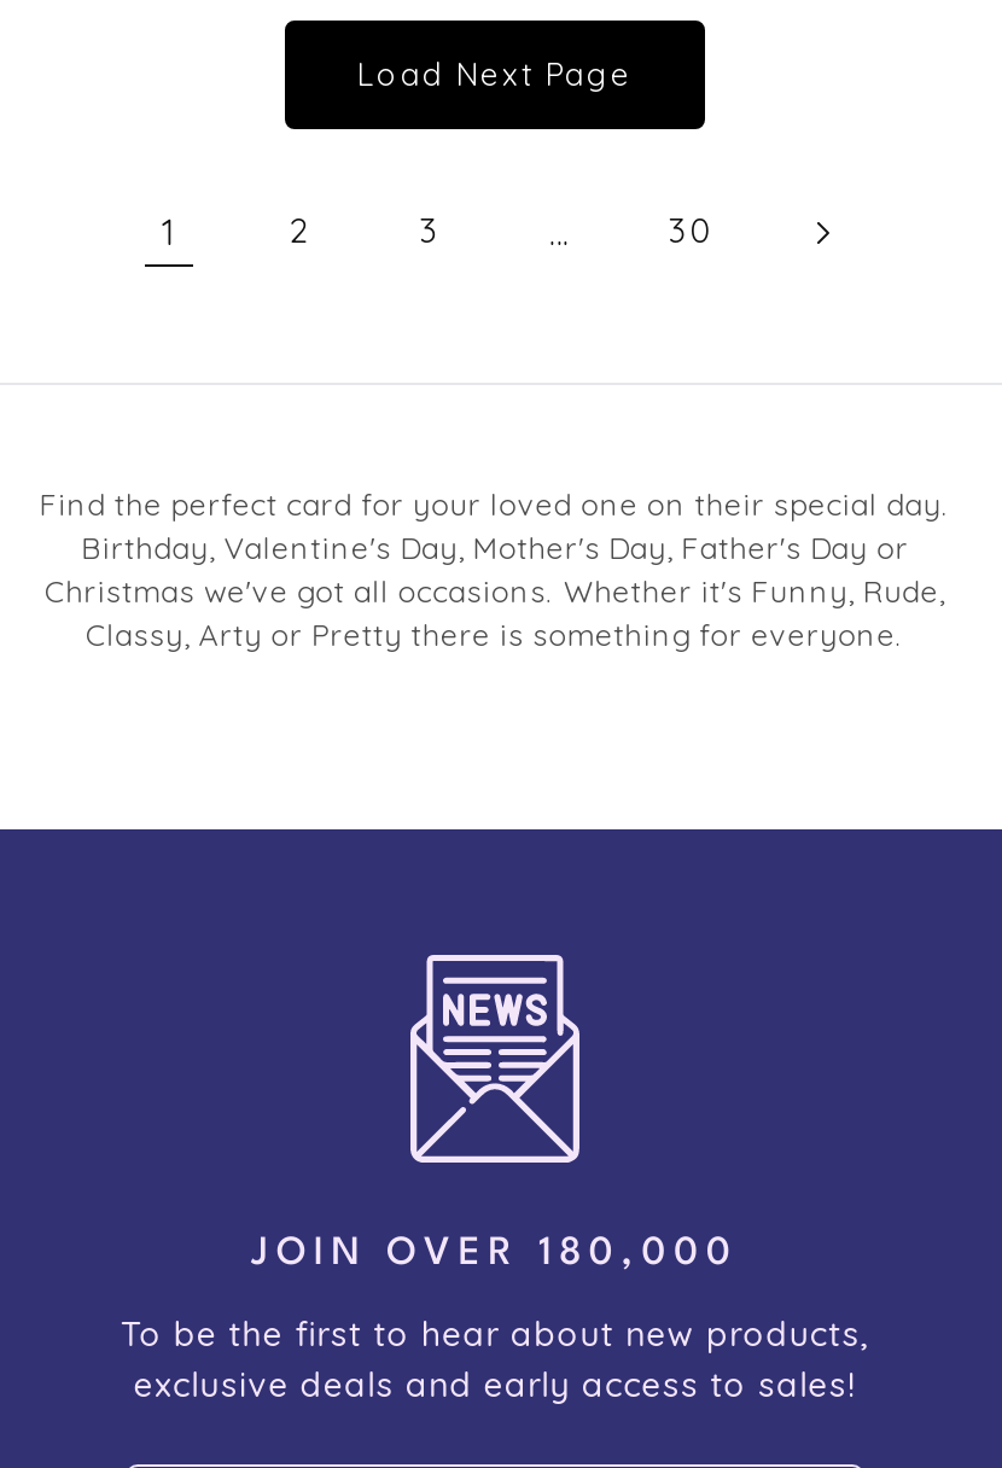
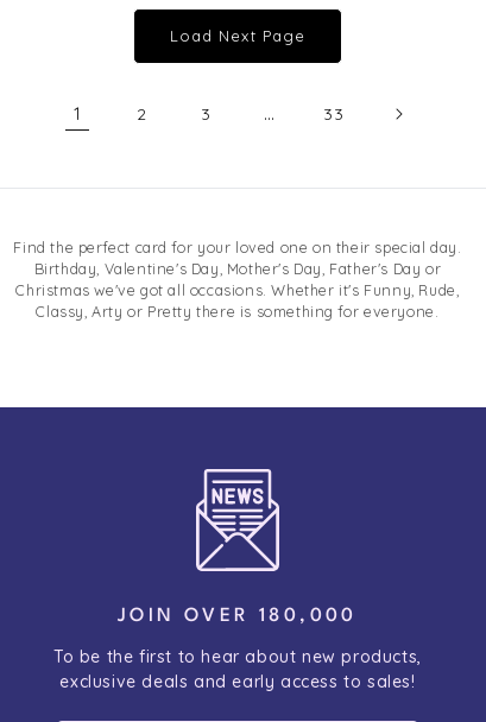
- 30
+ 33
